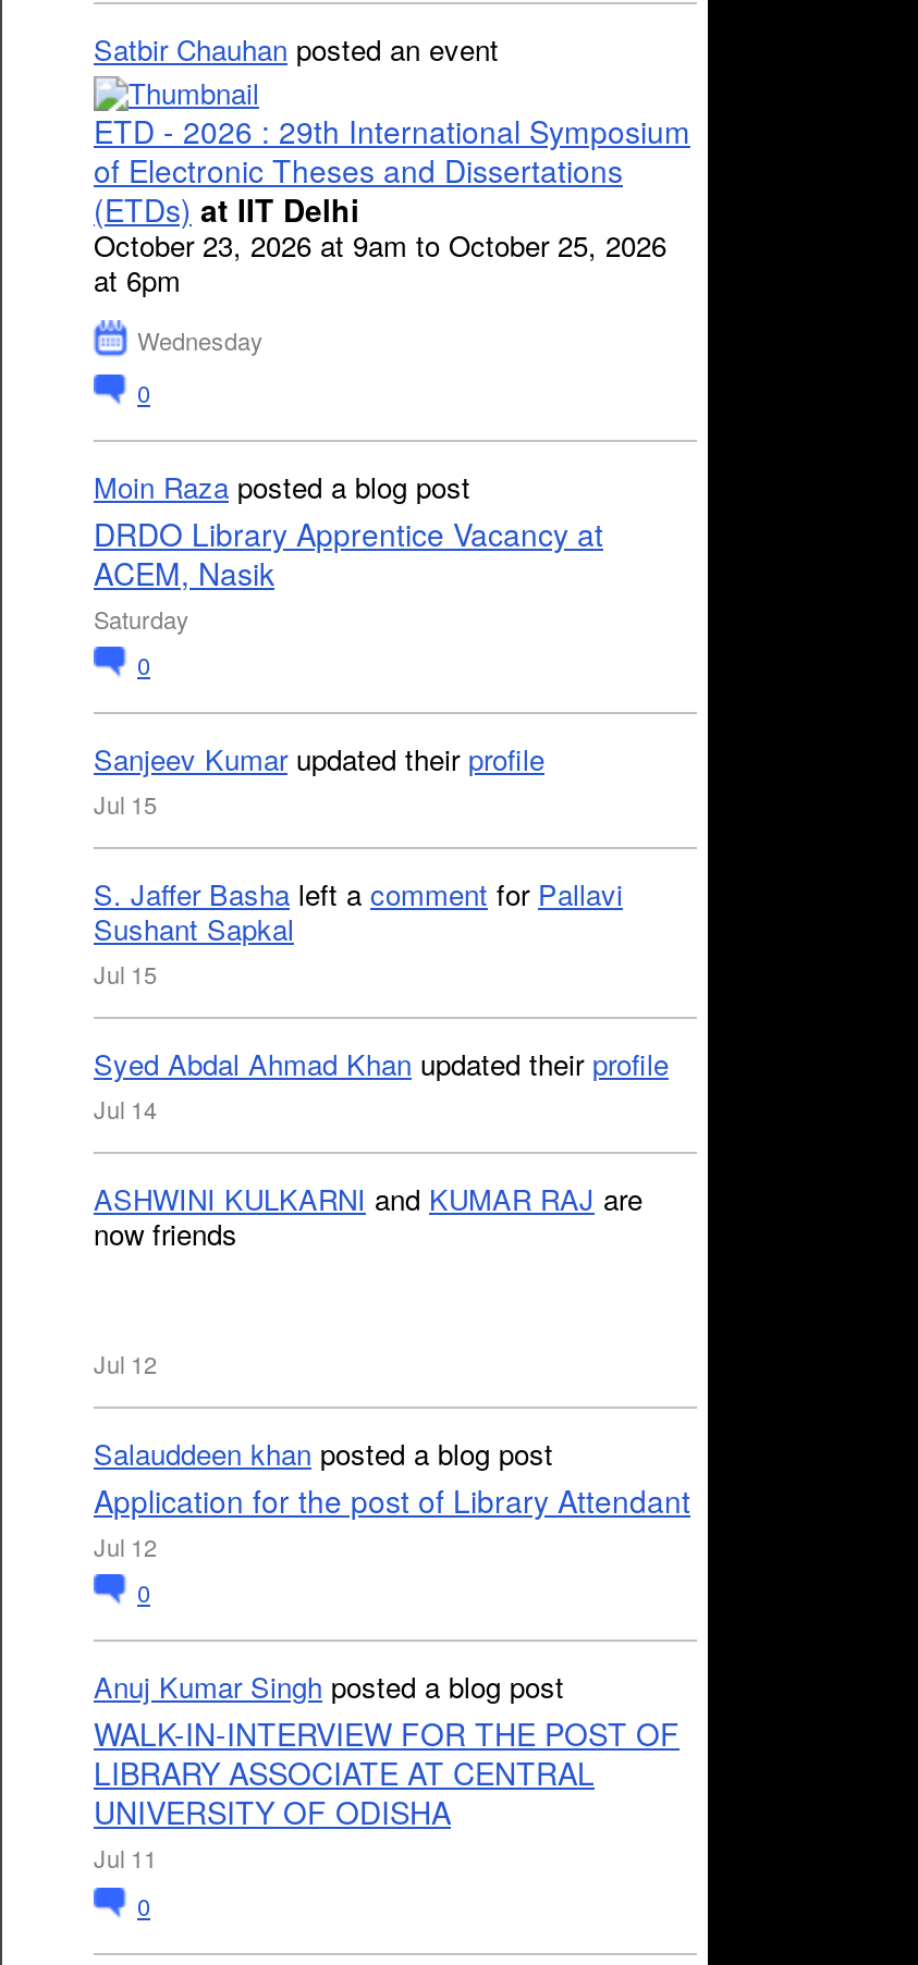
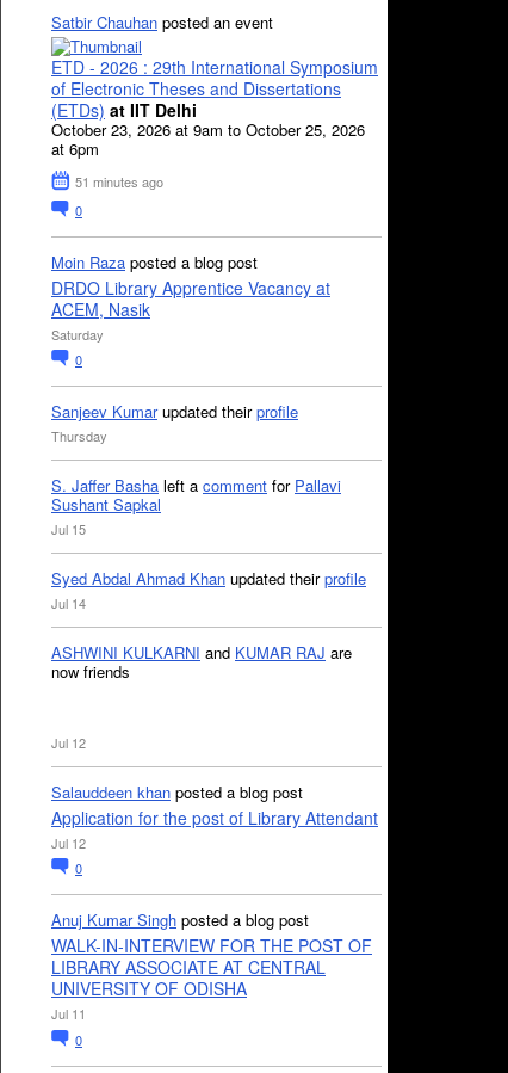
- Wednesday
+ 51 minutes ago

- Jul 15
+ Thursday
